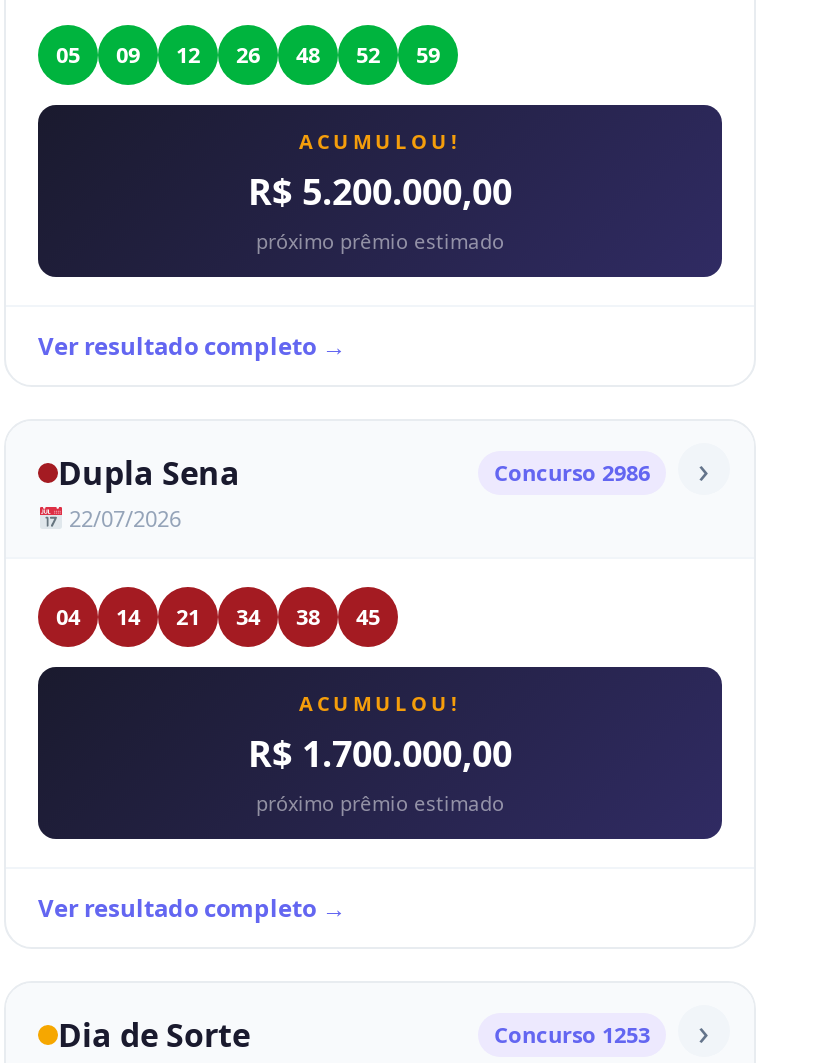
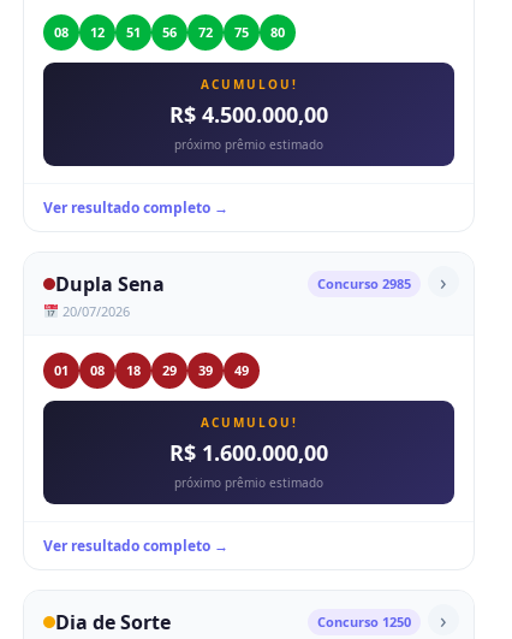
- 05
- 09
+ 08

- 26
- 48
- 52
- 59
+ 51
+ 56
+ 72
+ 75
+ 80

- R$ 5.200.000,00
+ R$ 4.500.000,00

- Concurso 2986
+ Concurso 2985

- 22/07/2026
+ 20/07/2026

- 04
+ 01

- 14
+ 08

- 21
+ 18

- 34
+ 29

- 38
+ 39

- 45
+ 49

- R$ 1.700.000,00
+ R$ 1.600.000,00

- Concurso 1253
+ Concurso 1250
